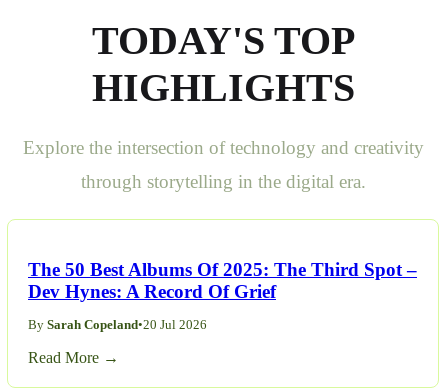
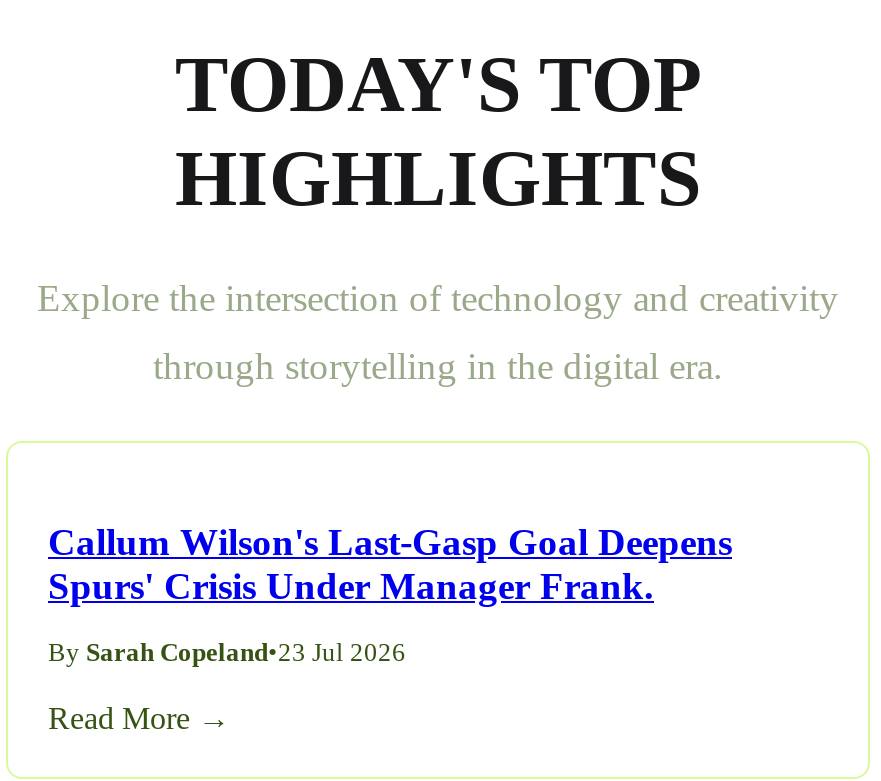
- The 50 Best Albums Of 2025: The Third Spot –
- Dev Hynes: A Record Of Grief
+ Callum Wilson's Last-Gasp Goal Deepens
+ Spurs' Crisis Under Manager Frank.

- By Sarah Copeland•20 Jul 2026
+ By Sarah Copeland•23 Jul 2026
